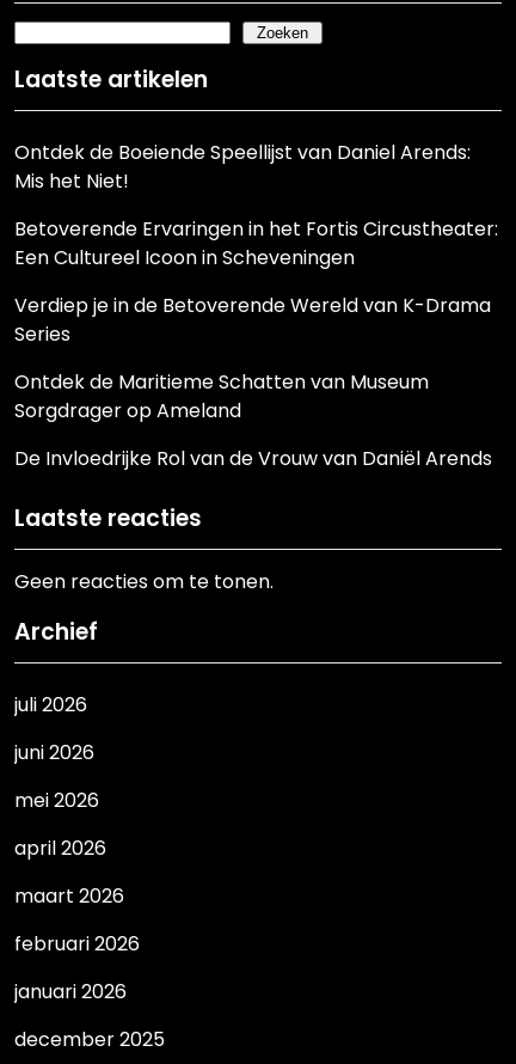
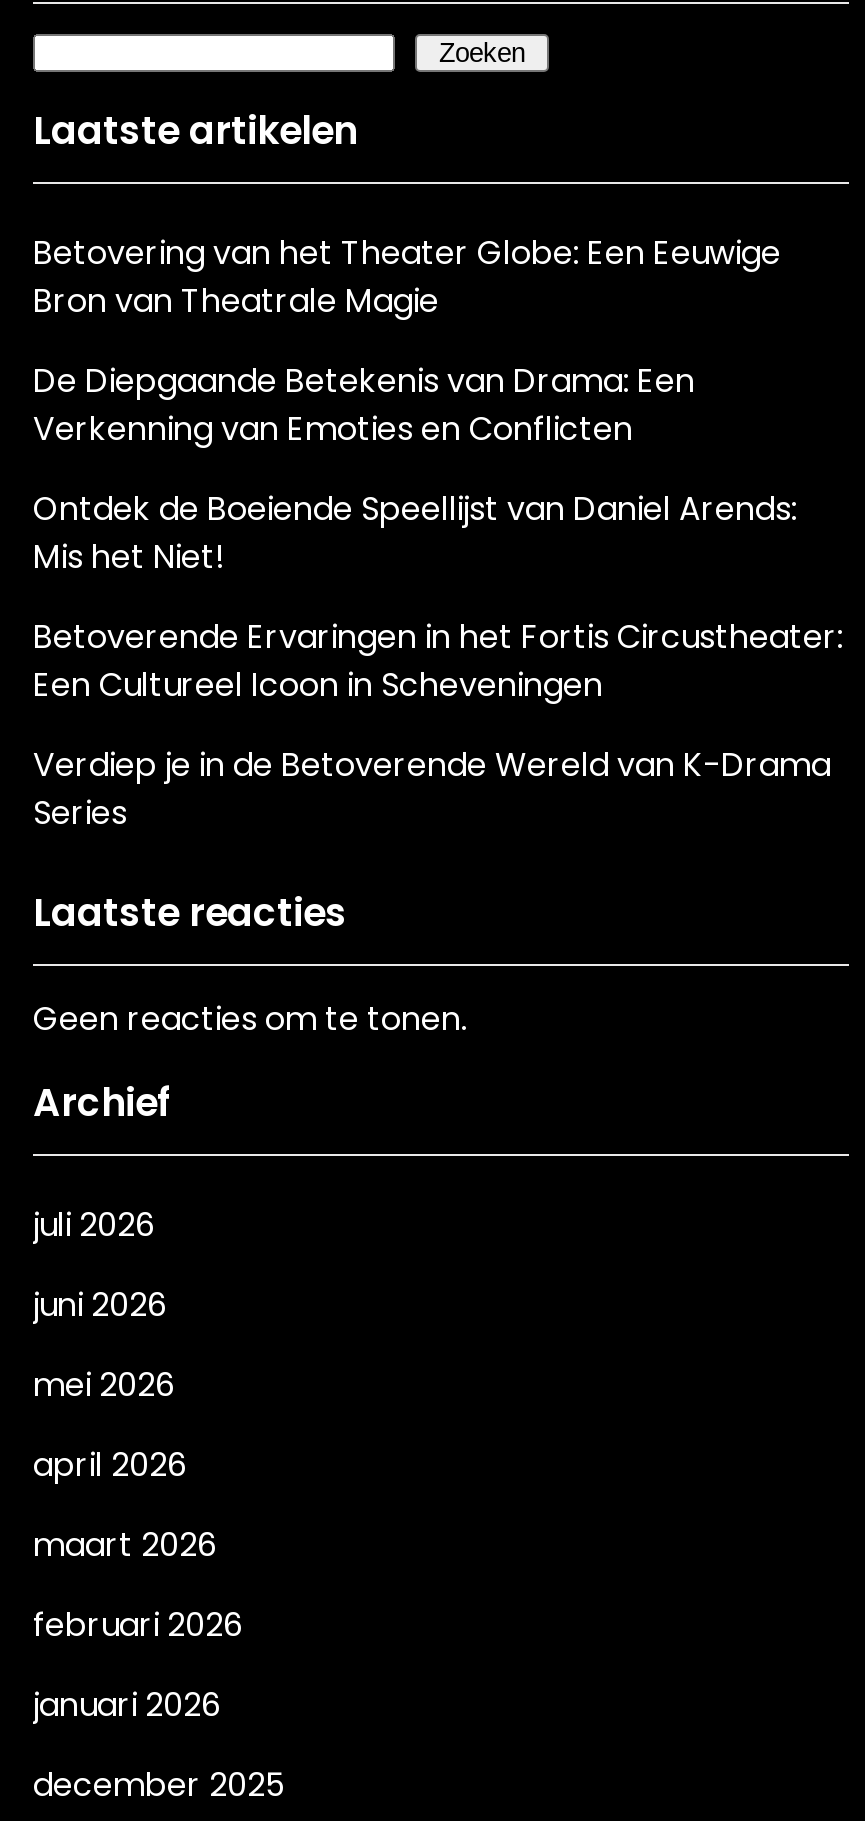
+ Betovering van het Theater Globe: Een Eeuwige
+ Bron van Theatrale Magie
+ De Diepgaande Betekenis van Drama: Een
+ Verkenning van Emoties en Conflicten

moved down: Ontdek de Boeiende Speellijst van Daniel Arends: | Mis het Niet! | Betoverende Ervaringen in het Fortis Circustheater: | Een Cultureel Icoon in Scheveningen | Verdiep je in de Betoverende Wereld van K-Drama | Series

- Ontdek de Maritieme Schatten van Museum
- Sorgdrager op Ameland
- De Invloedrijke Rol van de Vrouw van Daniël Arends
